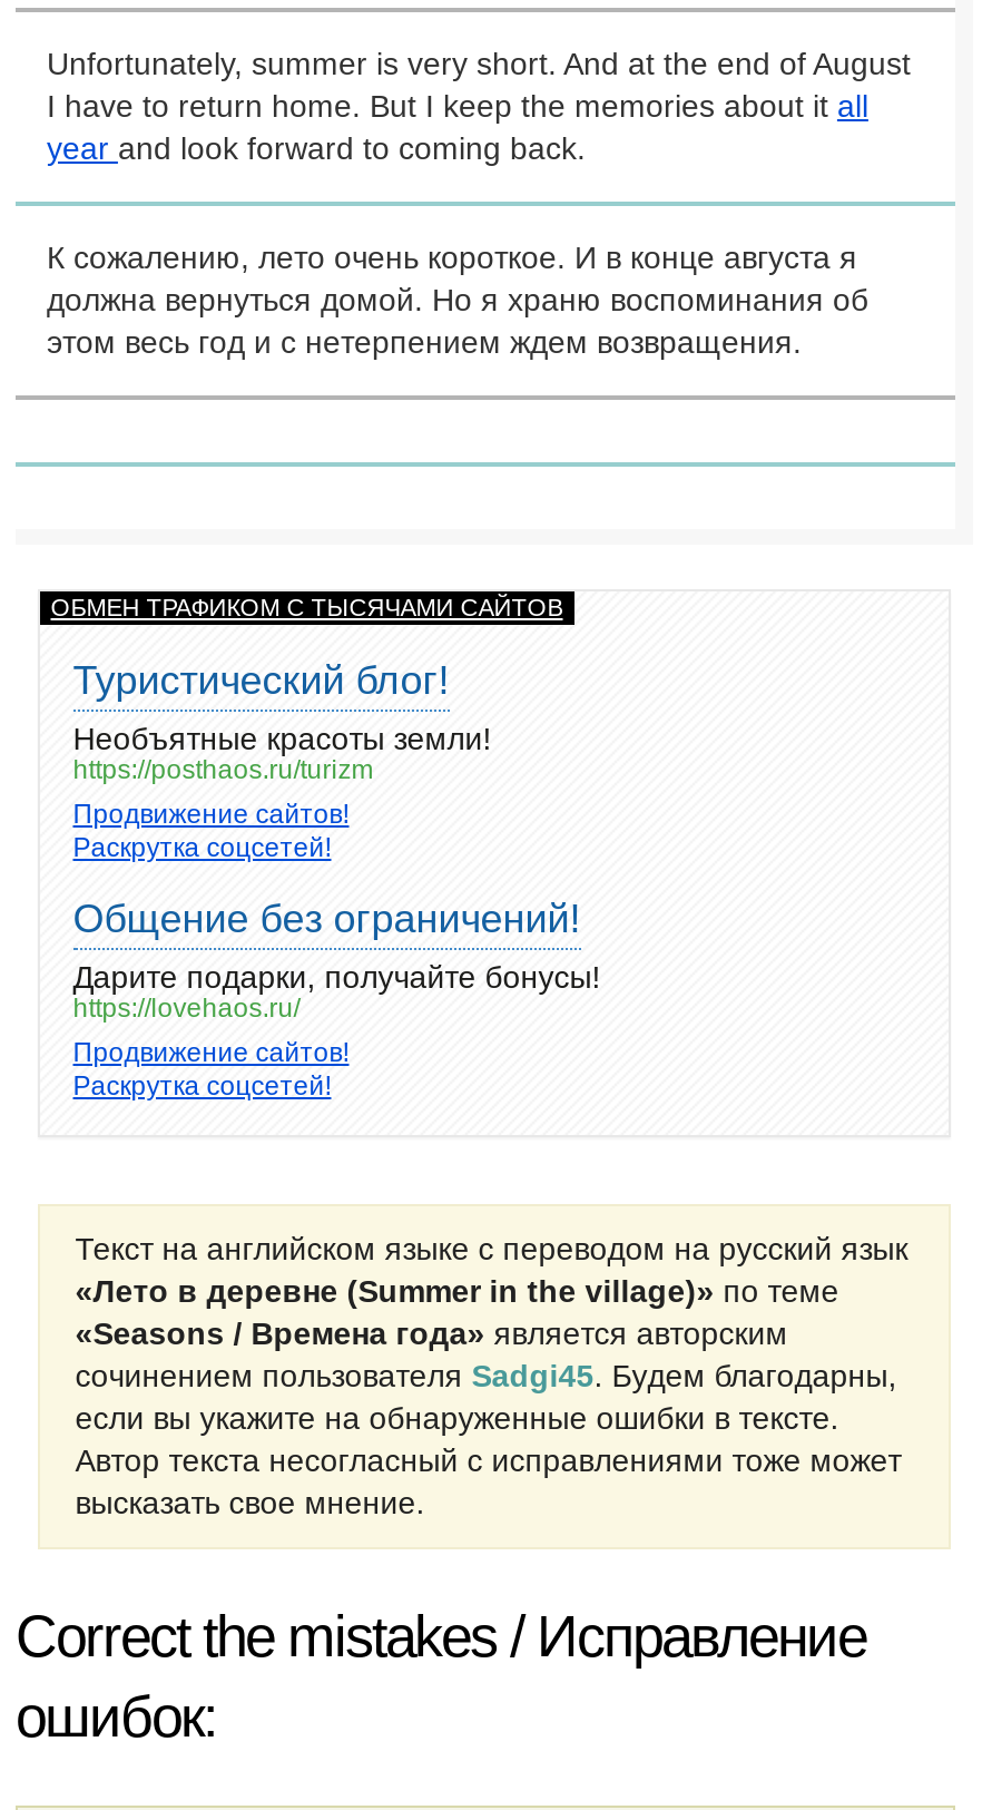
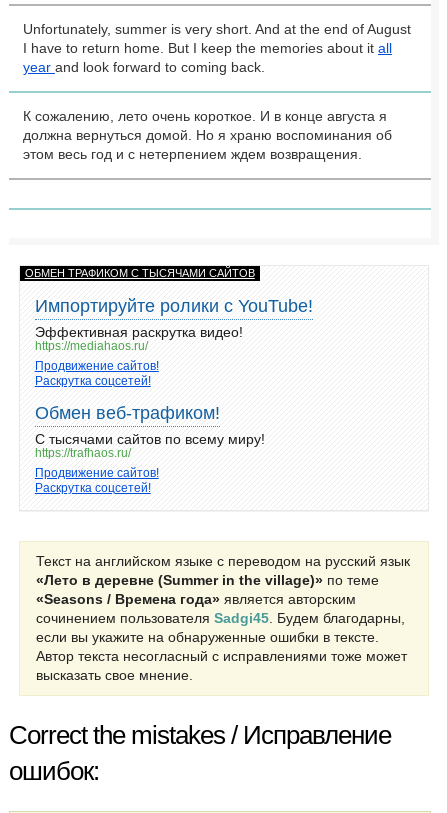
- Туристический блог!
- Необъятные красоты земли!
- https://posthaos.ru/turizm
+ Импортируйте ролики с YouTube!
+ Эффективная раскрутка видео!
+ https://mediahaos.ru/

- Общение без ограничений!
- Дарите подарки, получайте бонусы!
- https://lovehaos.ru/
+ Обмен веб-трафиком!
+ С тысячами сайтов по всему миру!
+ https://trafhaos.ru/
